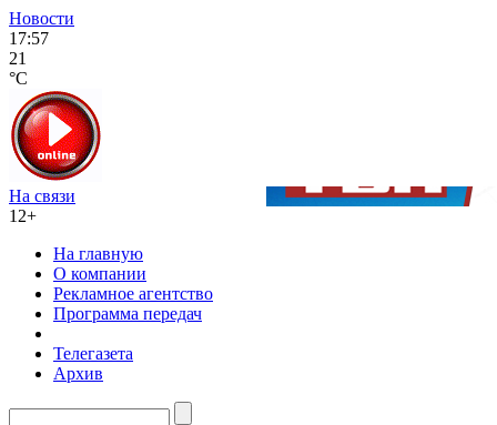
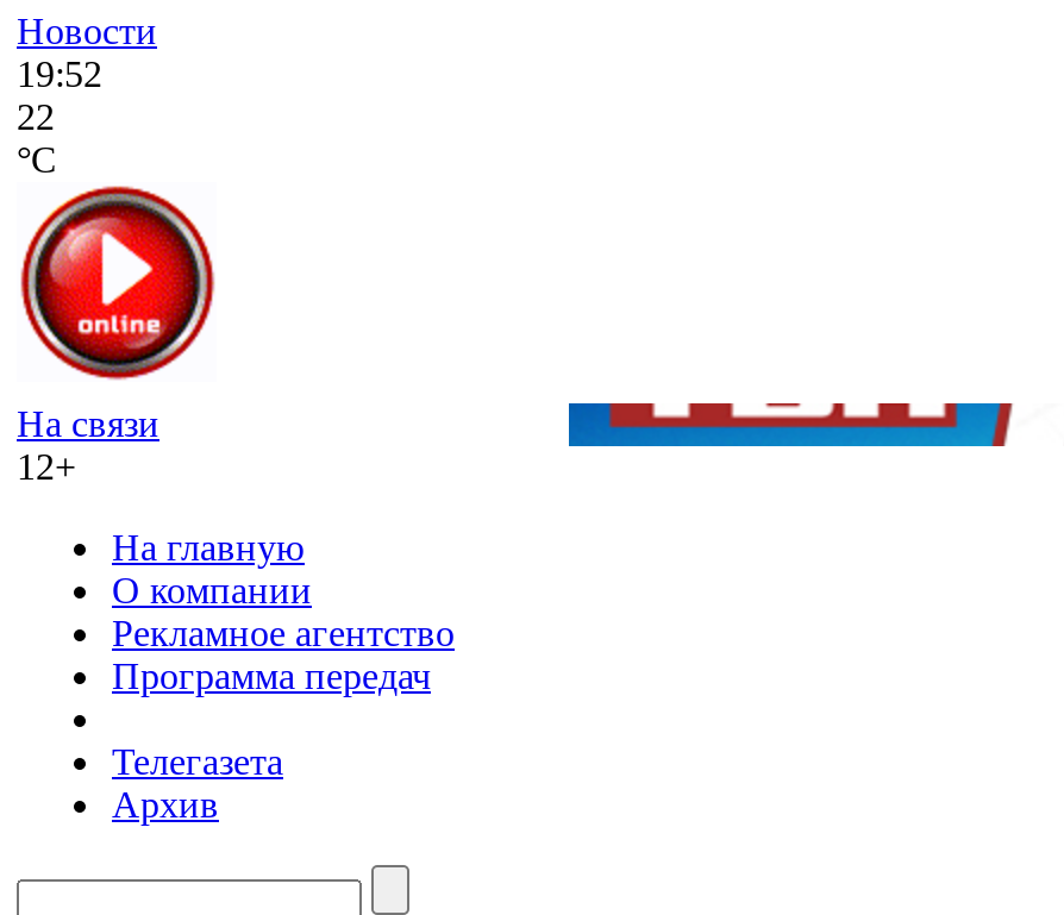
- 17:57
+ 19:52

- 21
+ 22
